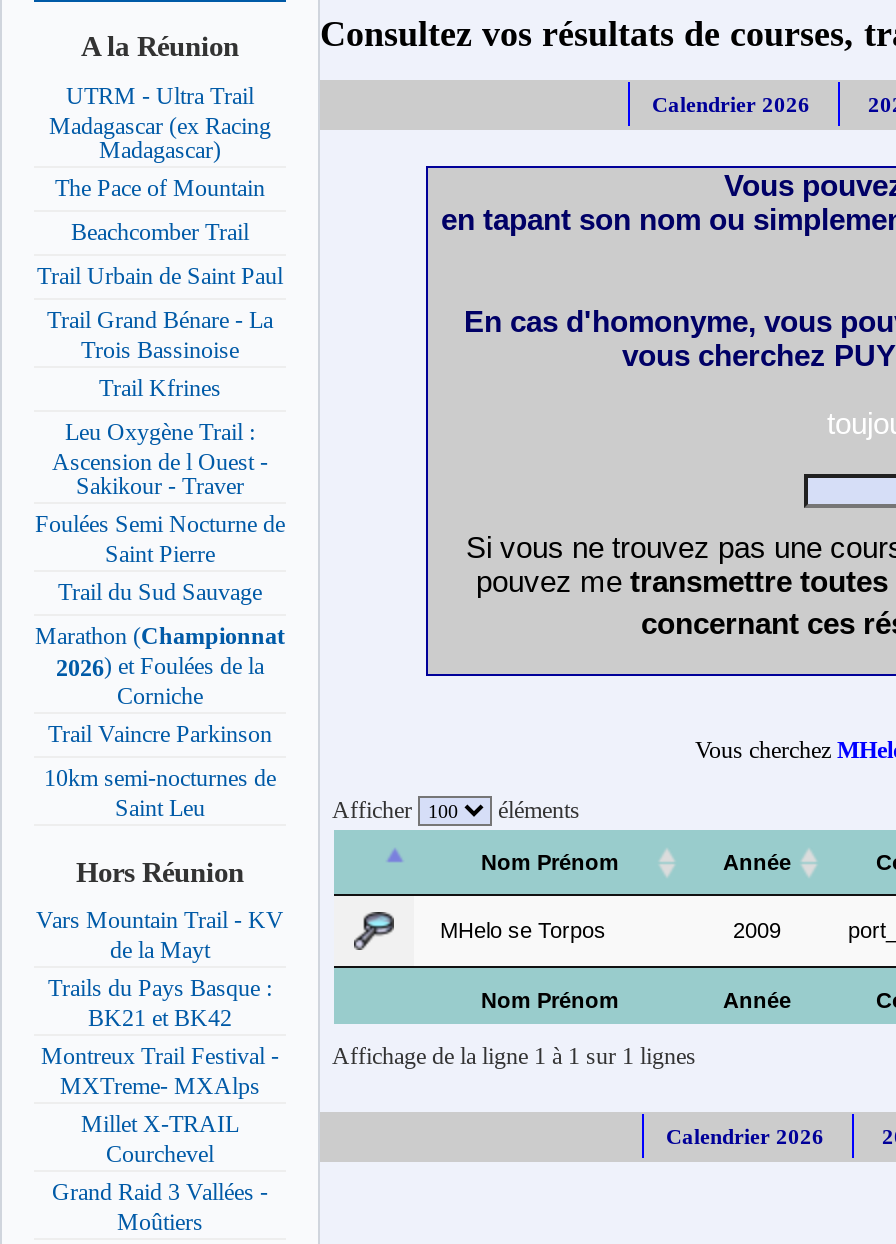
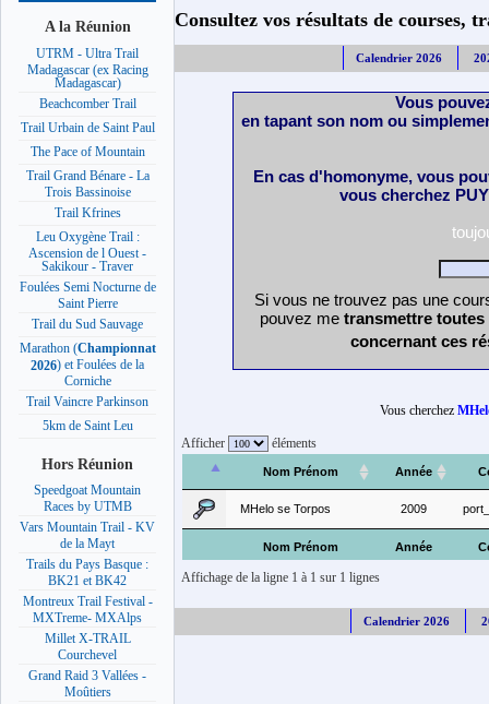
moved down: The Pace of Mountain

moved up: Beachcomber Trail | Trail Urbain de Saint Paul

- 10km semi-nocturnes de
- Saint Leu
+ 5km de Saint Leu

+ Speedgoat Mountain
+ Races by UTMB
